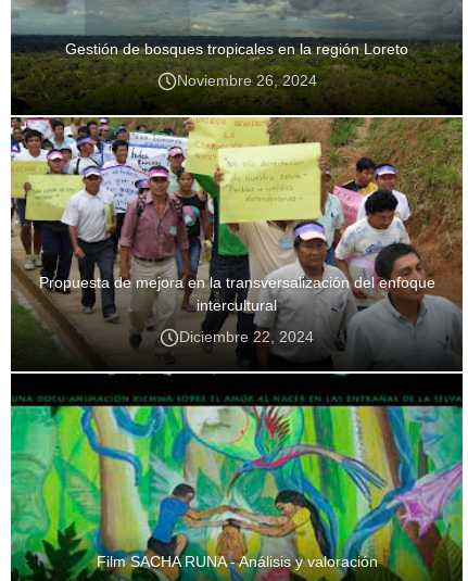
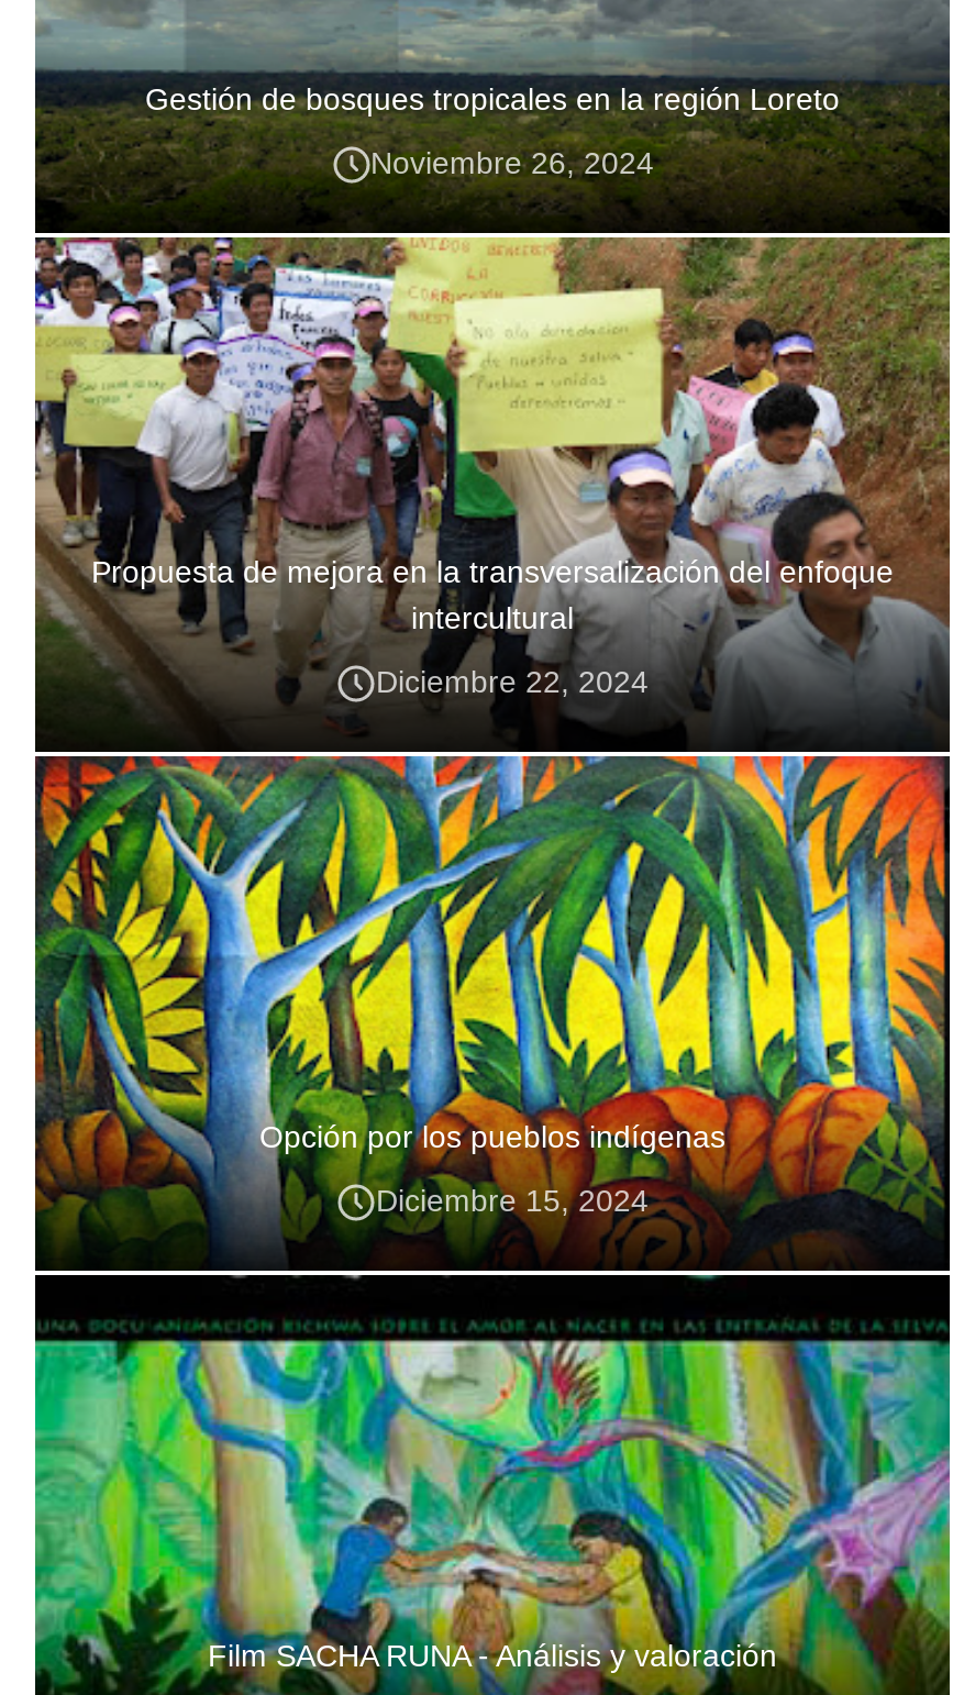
+ [image]
+ Opción por los pueblos indígenas
+ Diciembre 15, 2024
